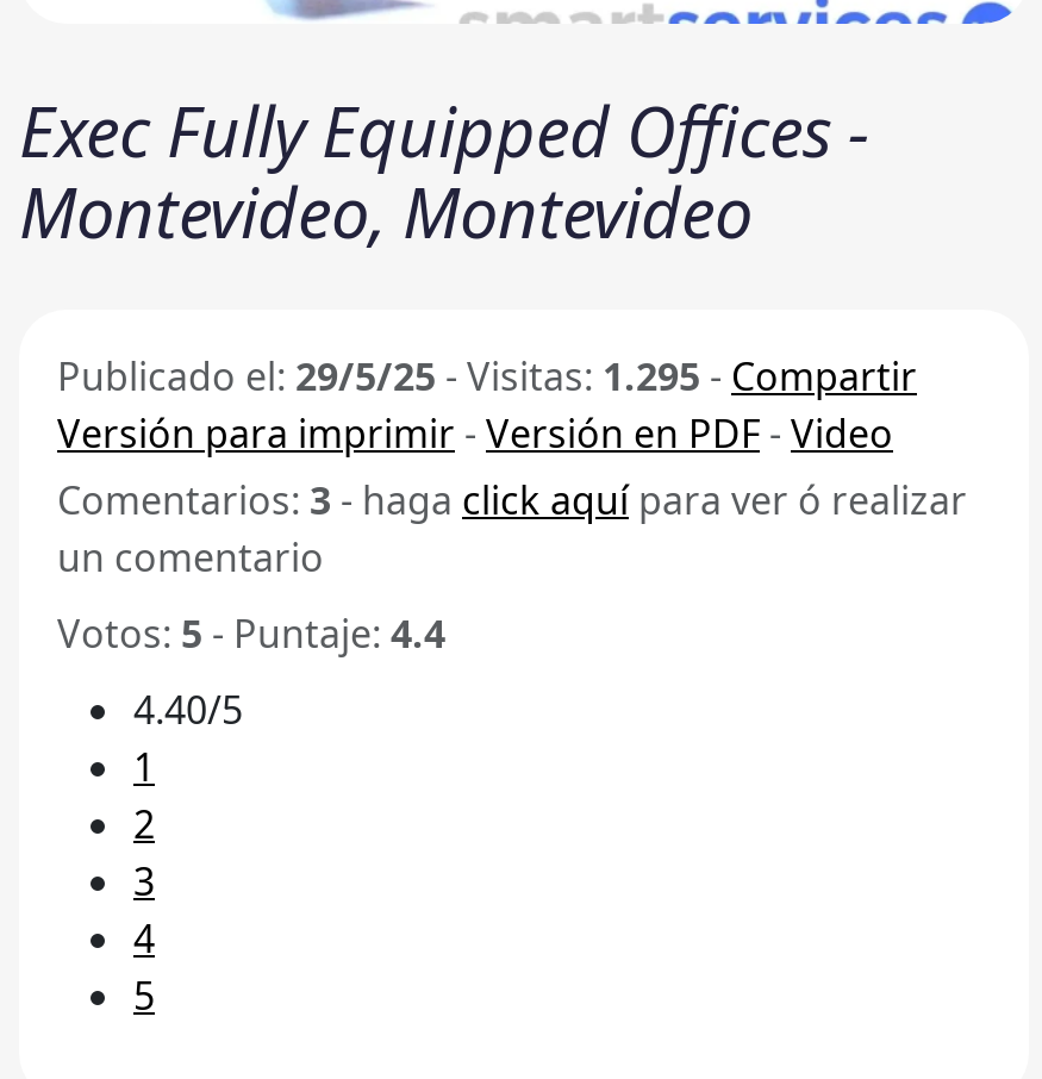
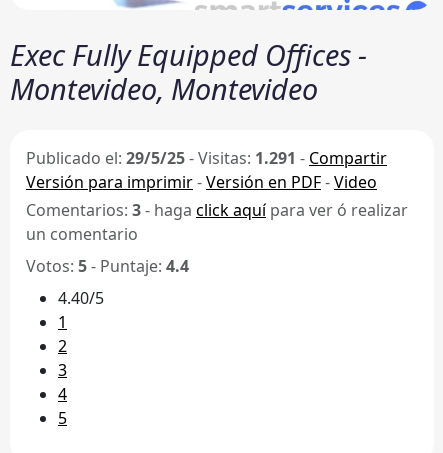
- Publicado el: 29/5/25 - Visitas: 1.295 - Compartir
+ Publicado el: 29/5/25 - Visitas: 1.291 - Compartir
